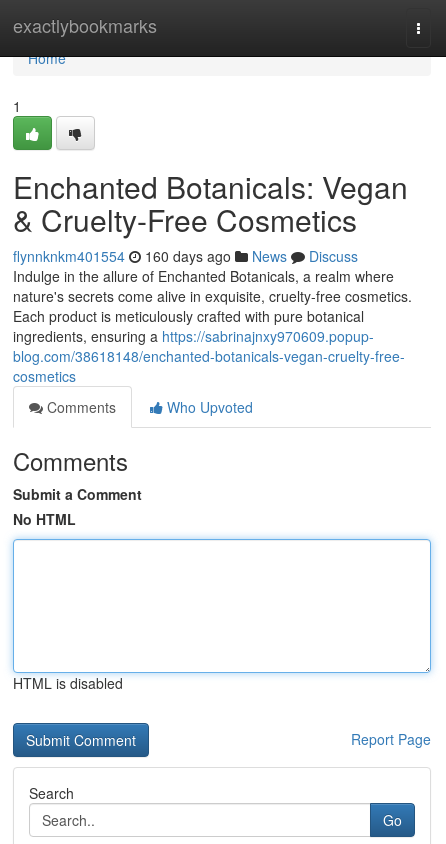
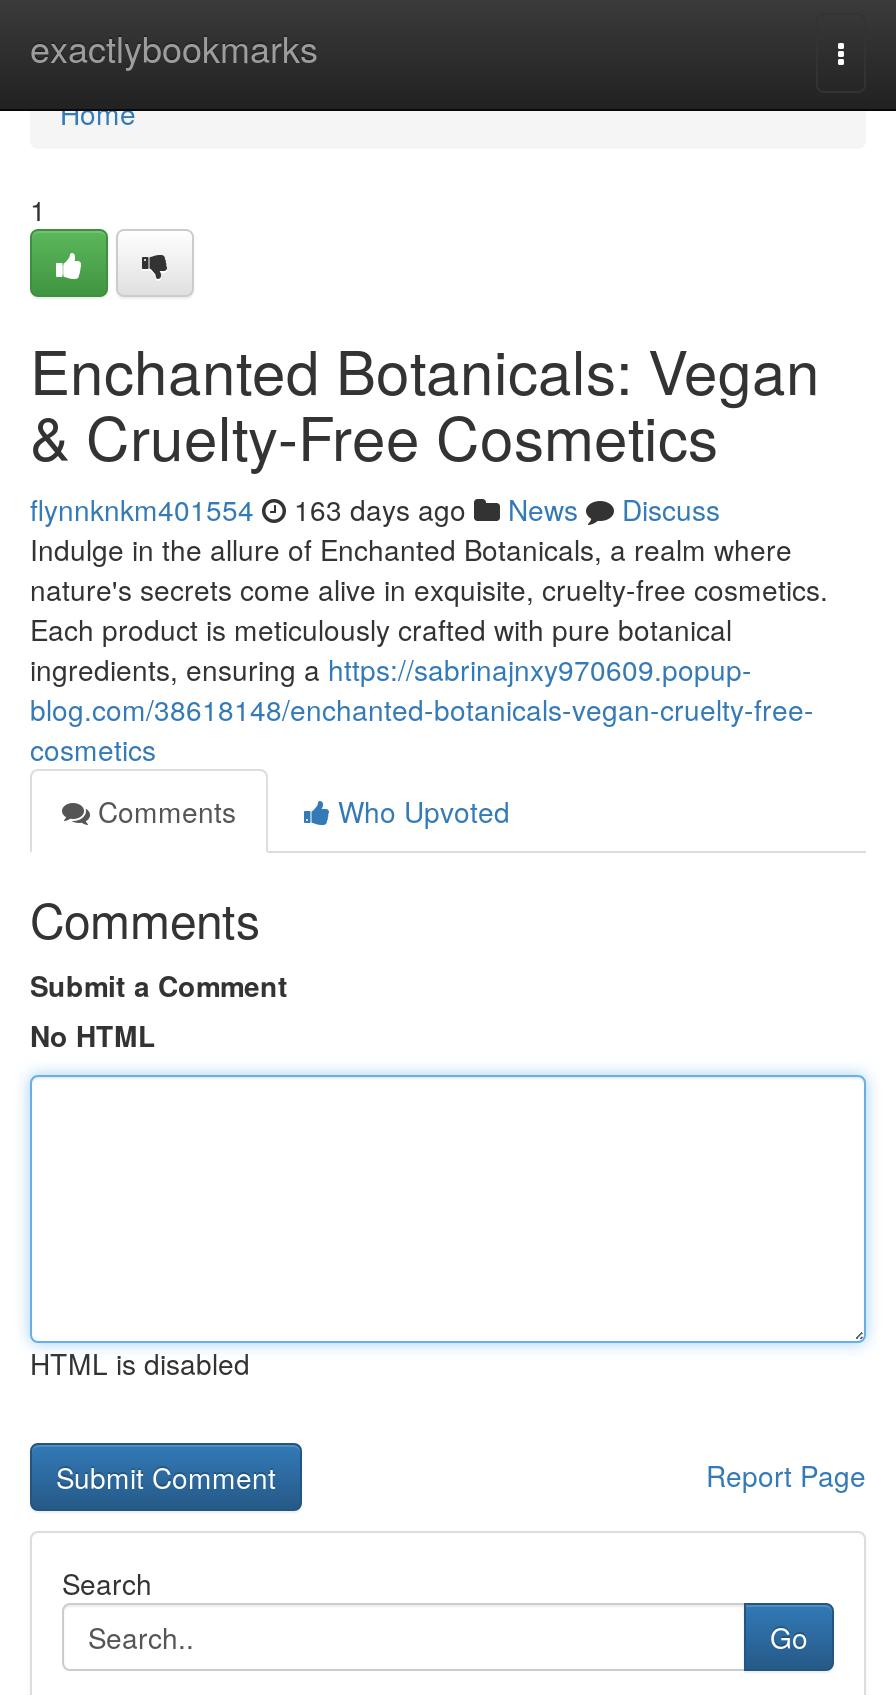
- flynnknkm401554 160 days ago News Discuss
+ flynnknkm401554 163 days ago News Discuss
